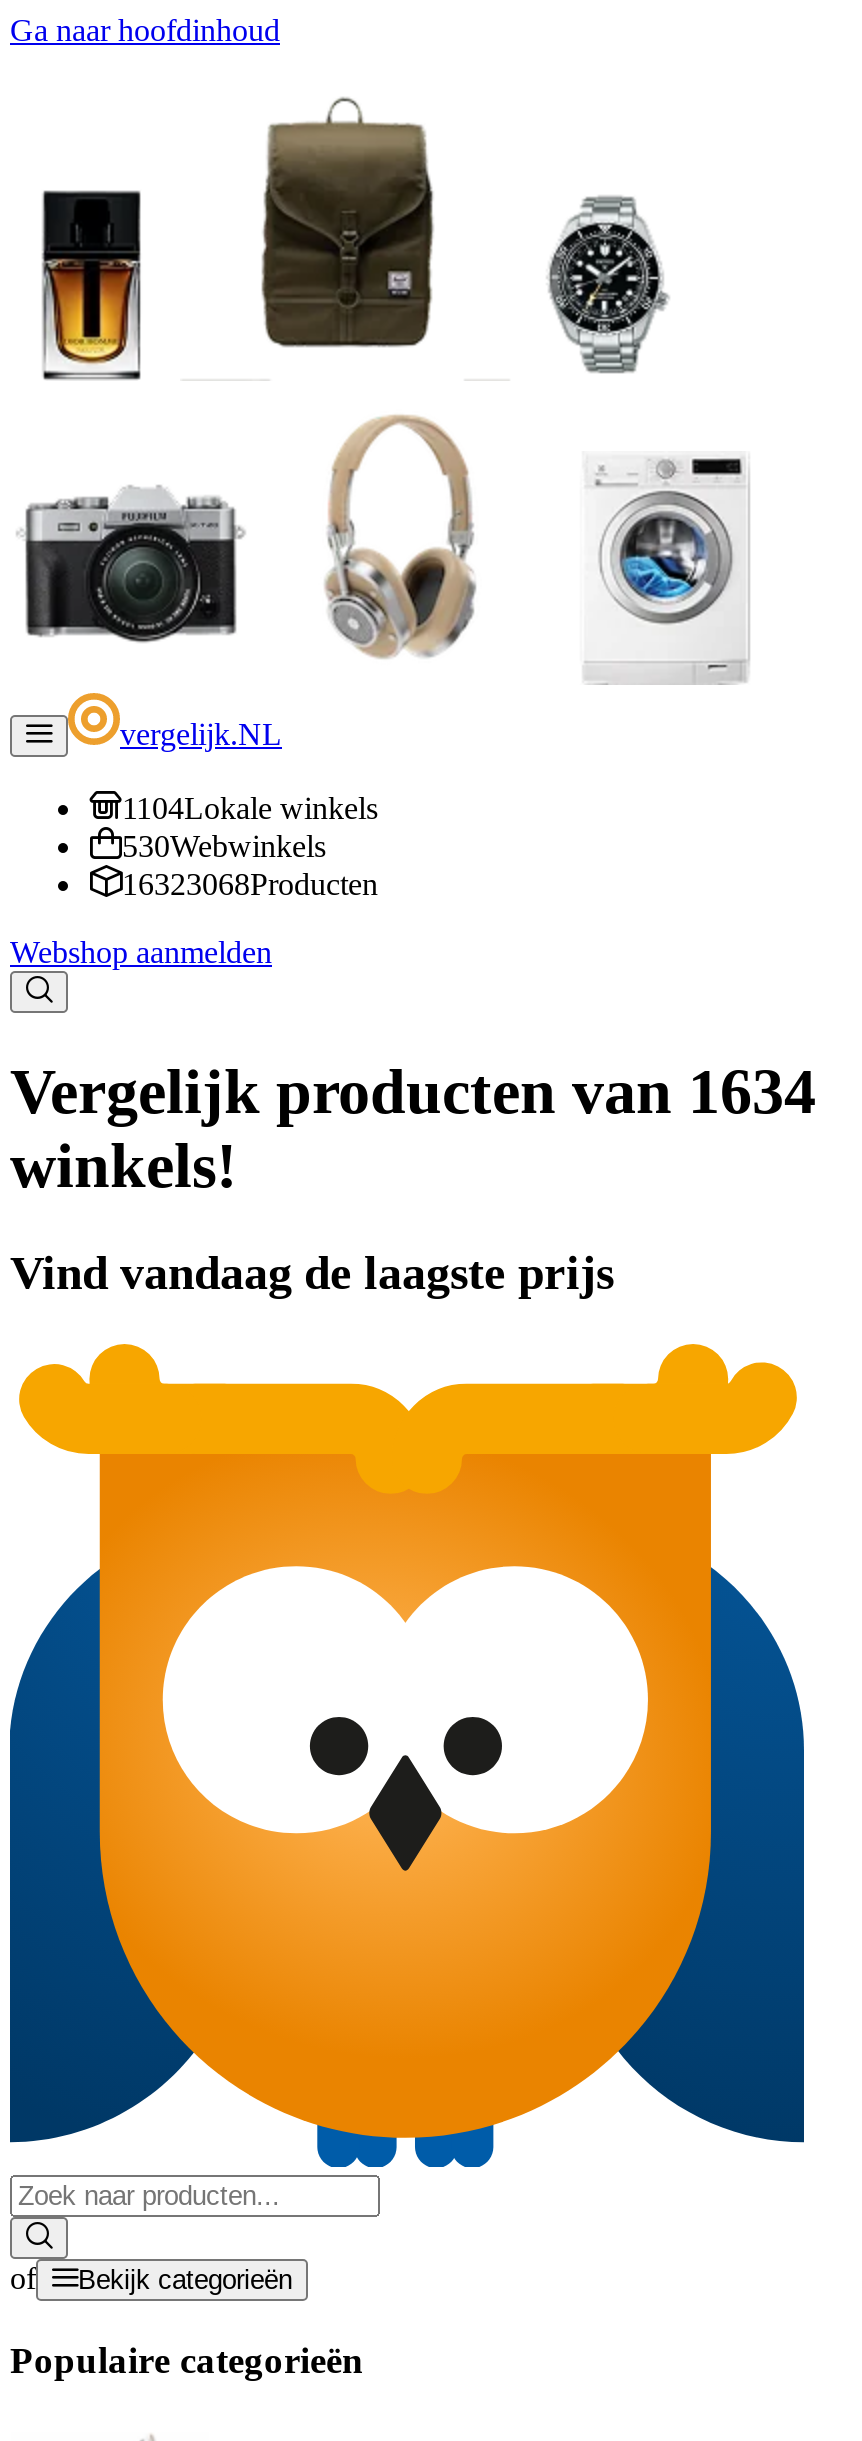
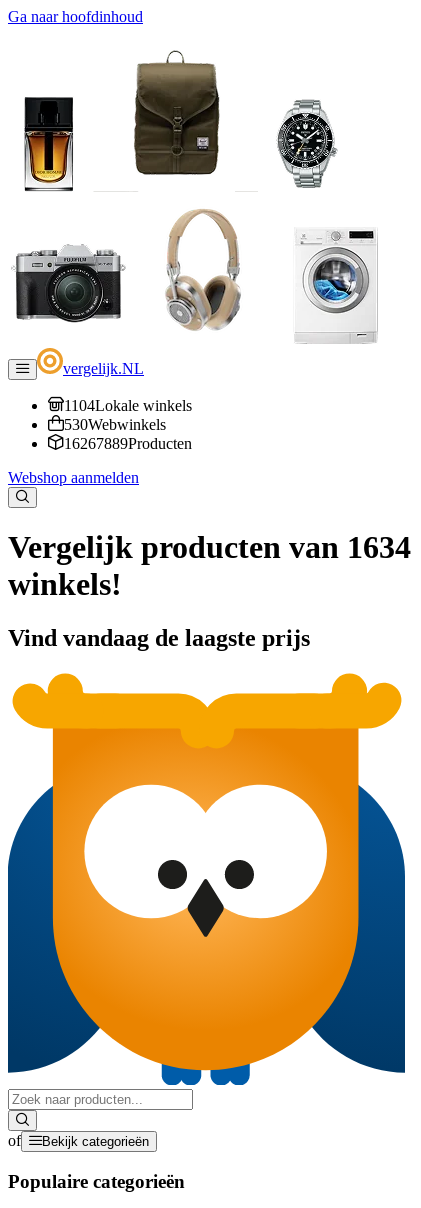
- 16323068Producten
+ 16267889Producten
